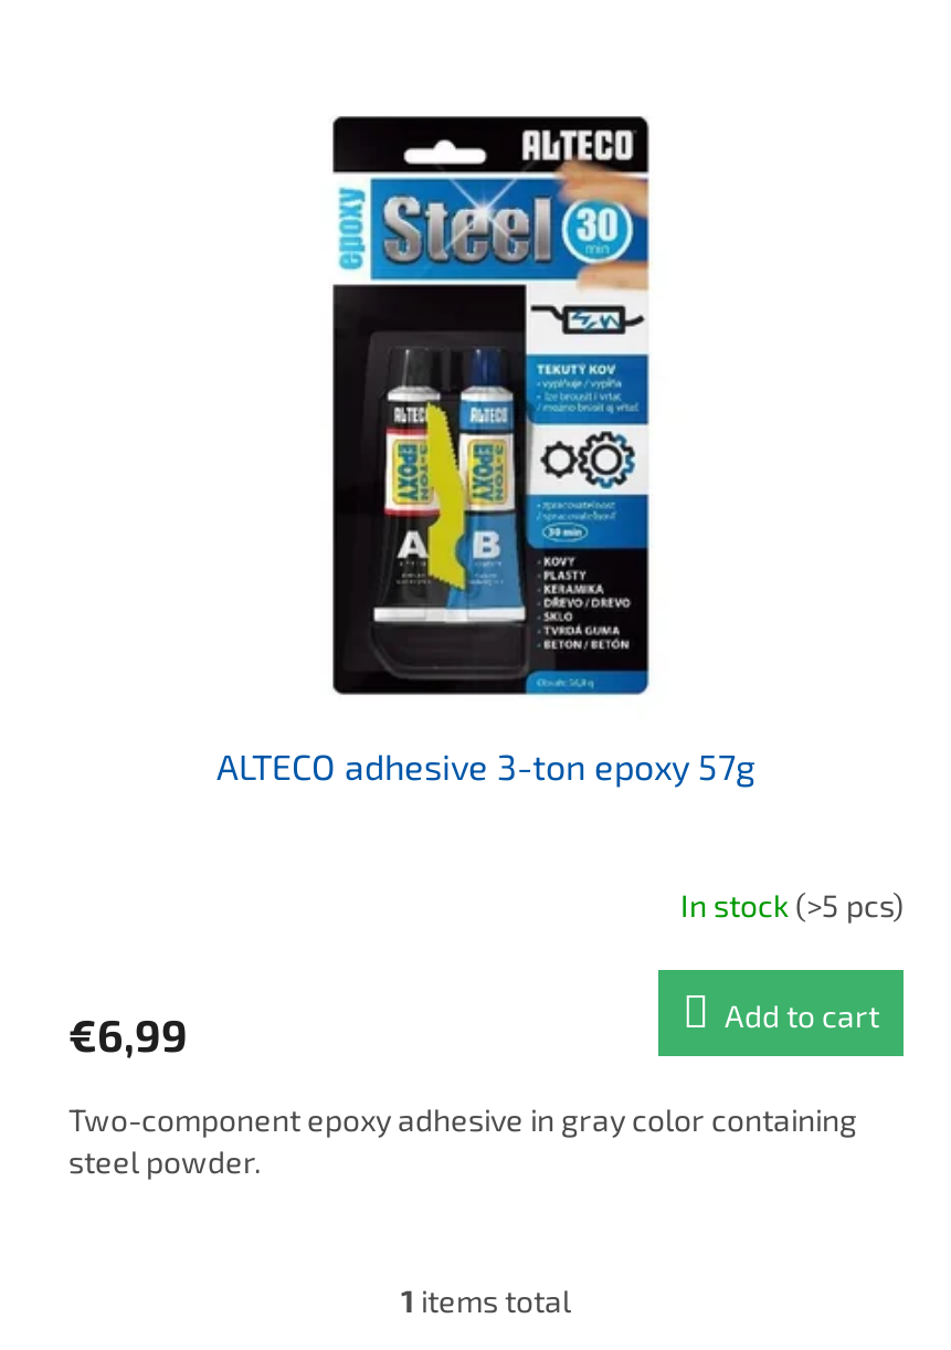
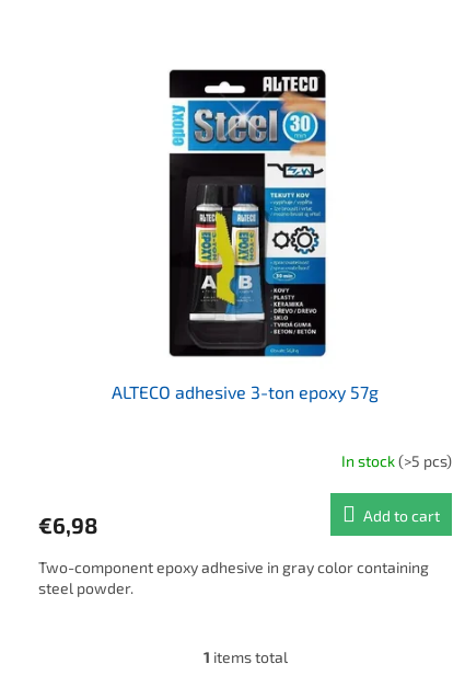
- €6,99
+ €6,98
